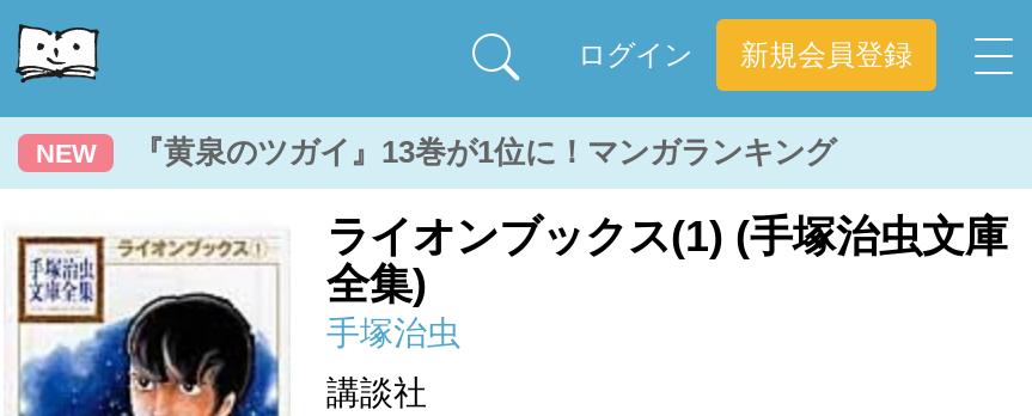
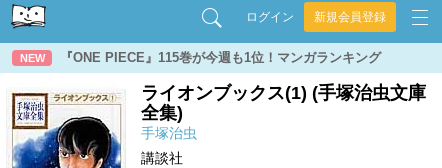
- 『黄泉のツガイ』13巻が1位に！マンガランキング
+ 『ONE PIECE』115巻が今週も1位！マンガランキング
